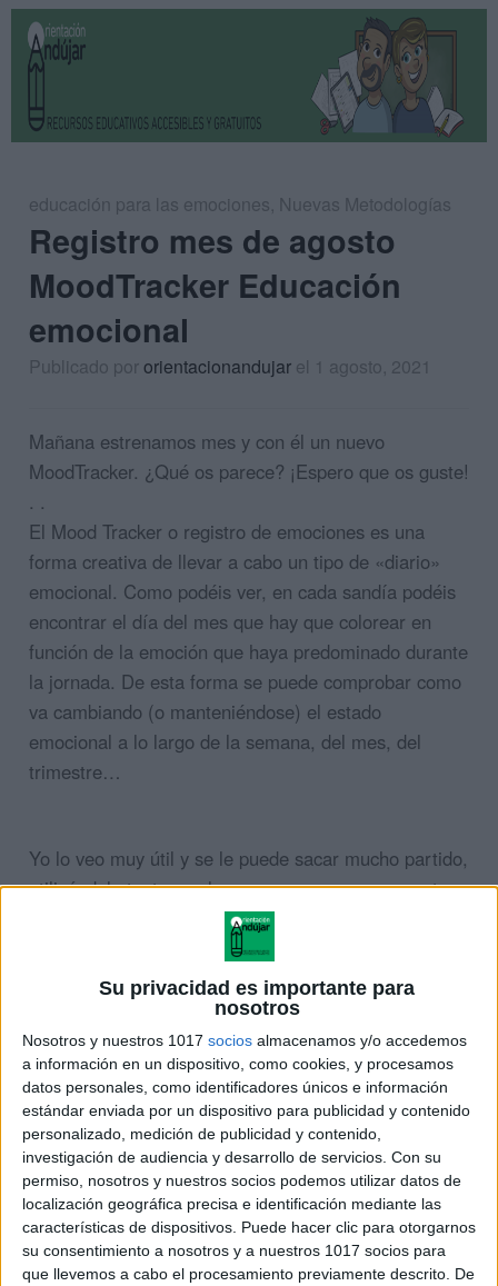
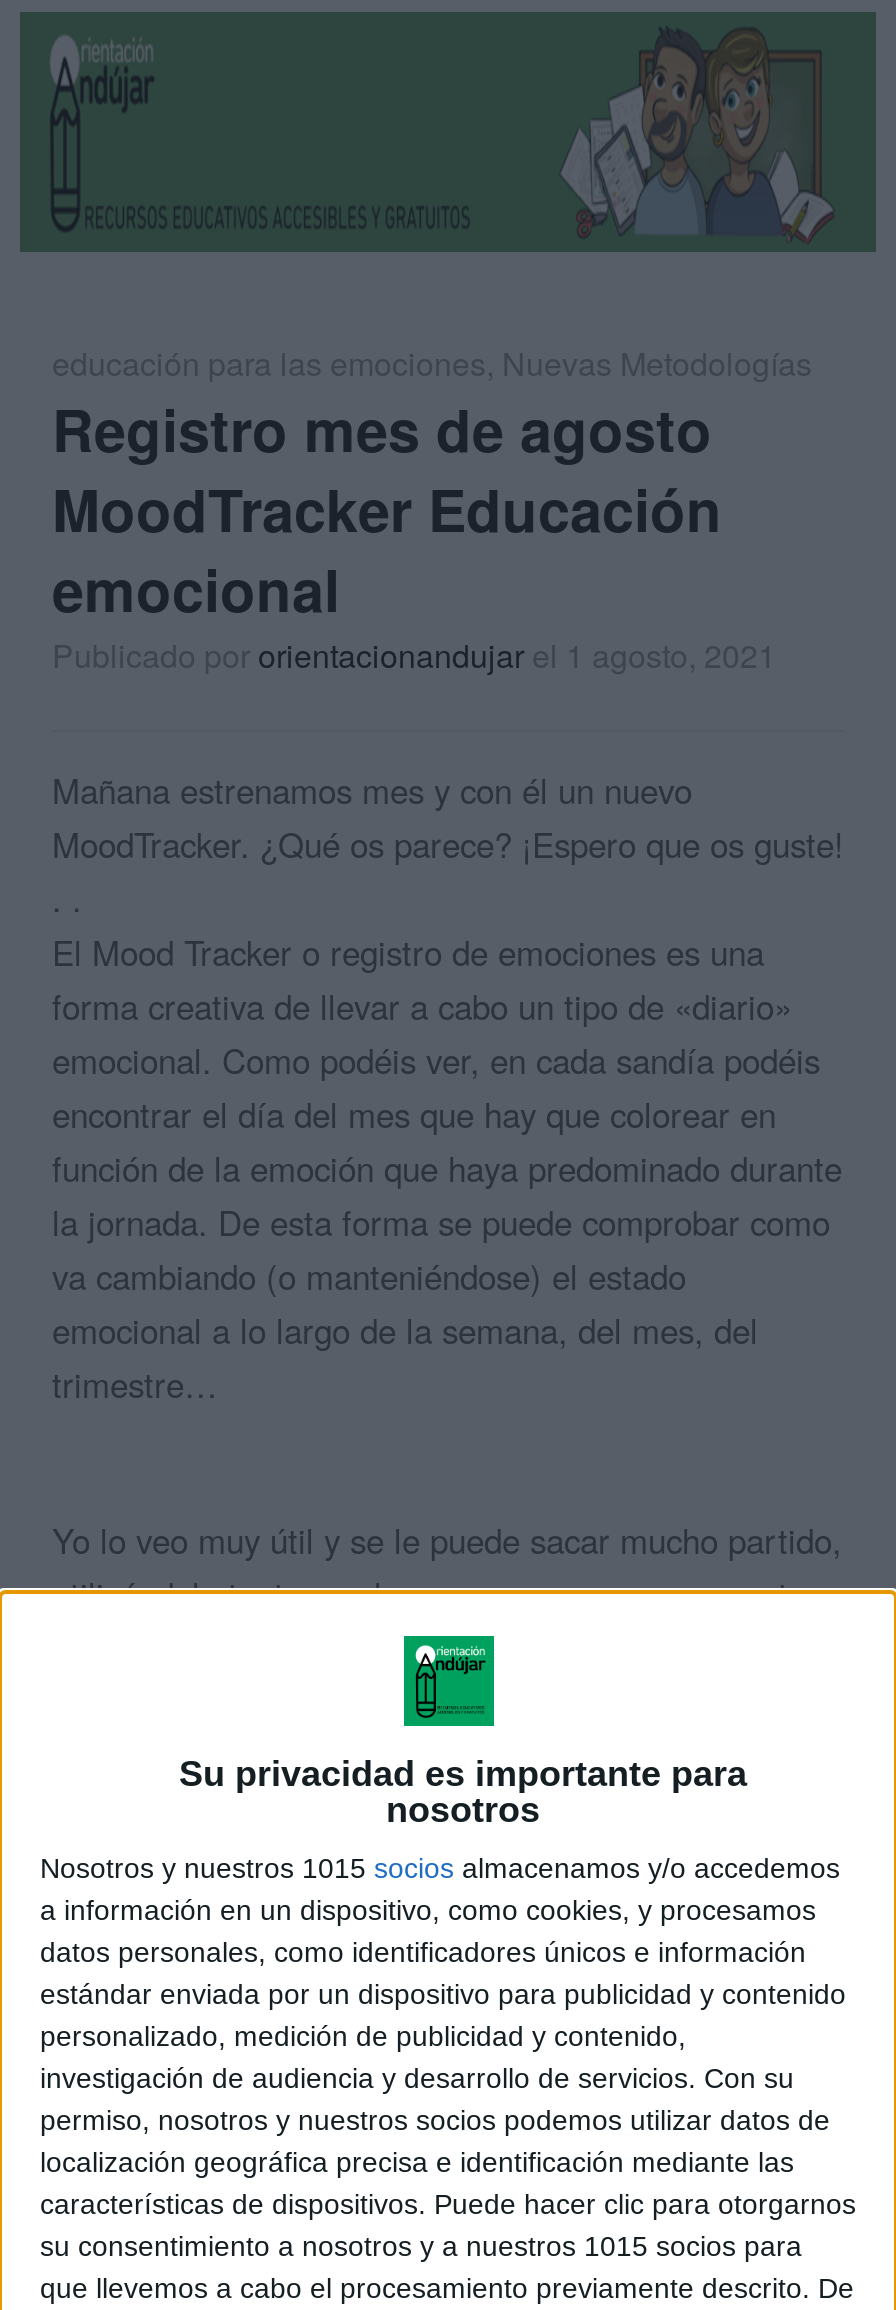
- Nosotros y nuestros 1017 socios almacenamos y/o accedemos
+ Nosotros y nuestros 1015 socios almacenamos y/o accedemos

- su consentimiento a nosotros y a nuestros 1017 socios para
+ su consentimiento a nosotros y a nuestros 1015 socios para
